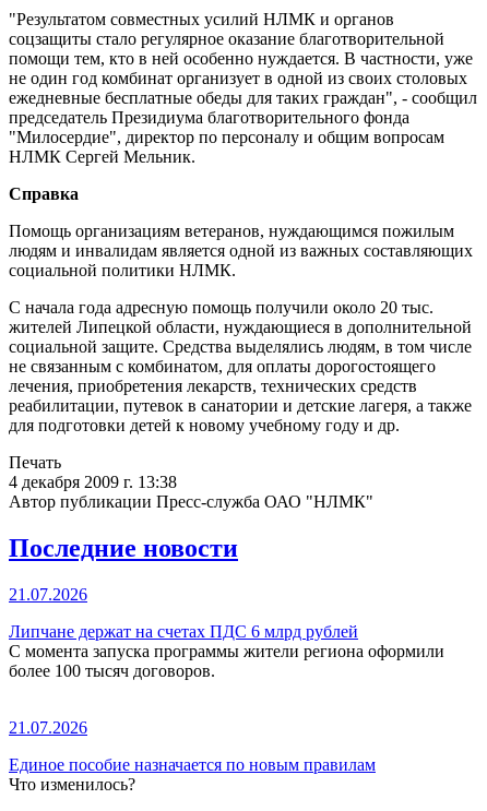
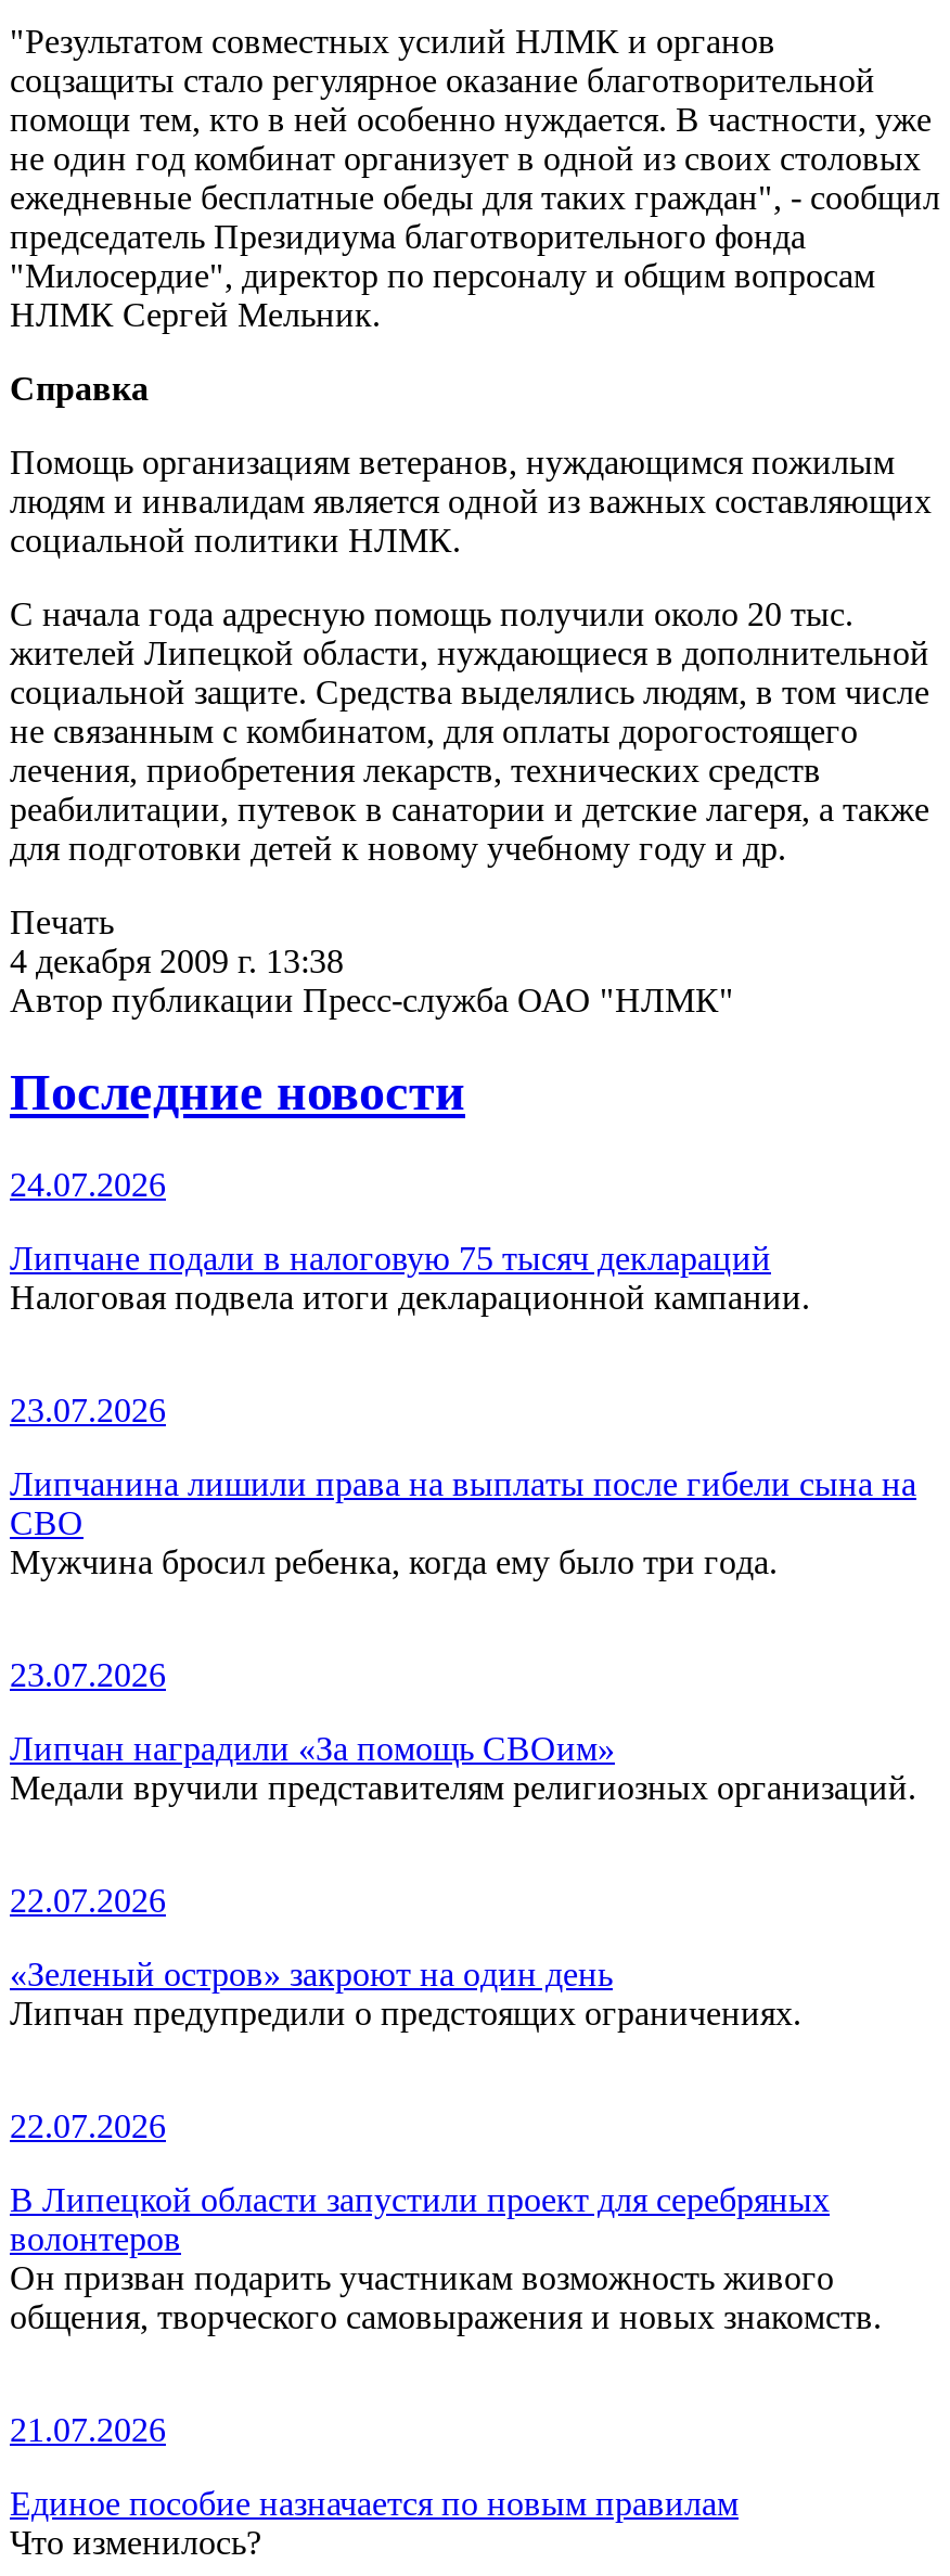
- 21.07.2026
- Липчане держат на счетах ПДС 6 млрд рублей
- С момента запуска программы жители региона оформили
- более 100 тысяч договоров.
+ 24.07.2026
+ Липчане подали в налоговую 75 тысяч деклараций
+ Налоговая подвела итоги декларационной кампании.
+ 23.07.2026
+ Липчанина лишили права на выплаты после гибели сына на
+ СВО
+ Мужчина бросил ребенка, когда ему было три года.
+ 23.07.2026
+ Липчан наградили «За помощь СВОим»
+ Медали вручили представителям религиозных организаций.
+ 22.07.2026
+ «Зеленый остров» закроют на один день
+ Липчан предупредили о предстоящих ограничениях.
+ 22.07.2026
+ В Липецкой области запустили проект для серебряных
+ волонтеров
+ Он призван подарить участникам возможность живого
+ общения, творческого самовыражения и новых знакомств.
